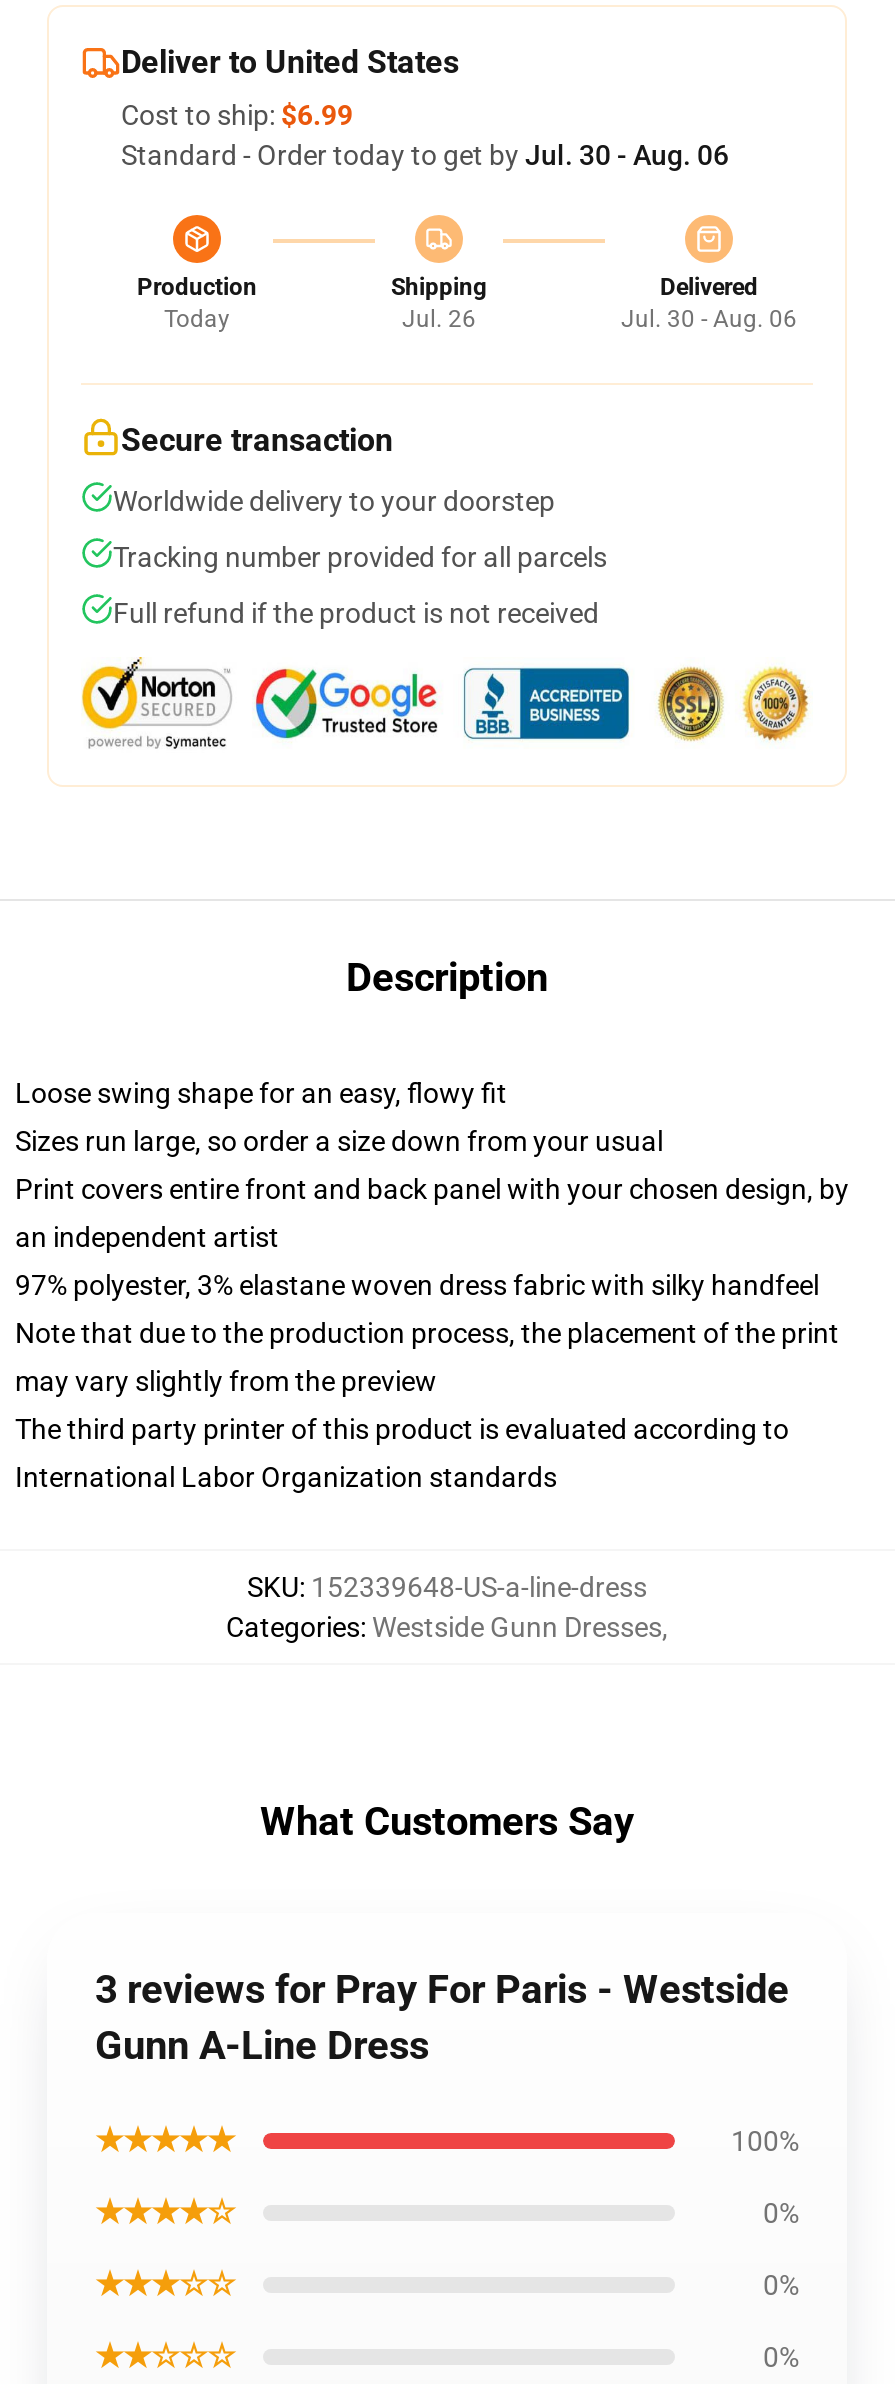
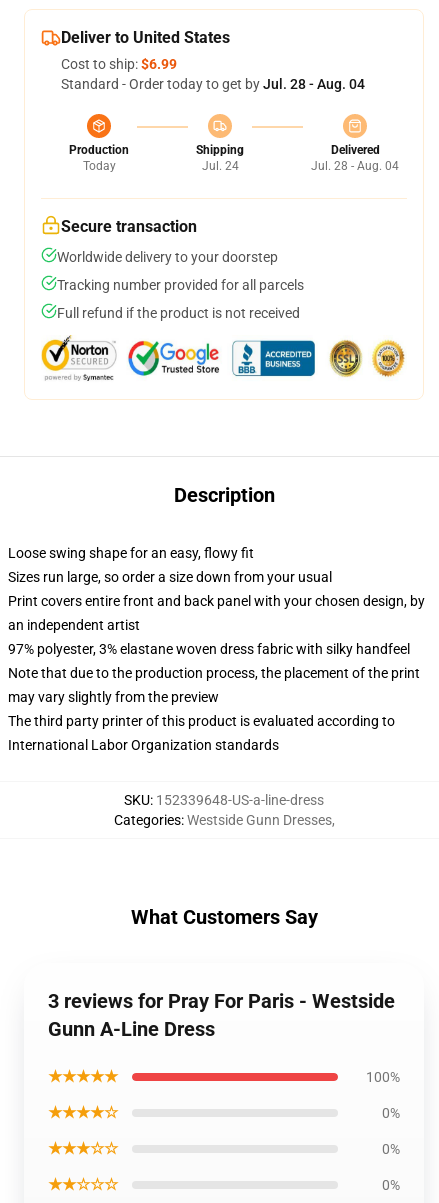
- Standard - Order today to get by Jul. 30 - Aug. 06
+ Standard - Order today to get by Jul. 28 - Aug. 04

- Jul. 26
+ Jul. 24

- Jul. 30 - Aug. 06
+ Jul. 28 - Aug. 04
